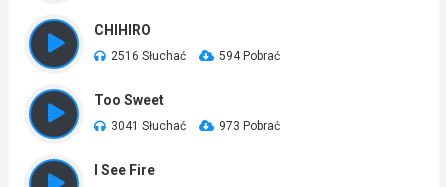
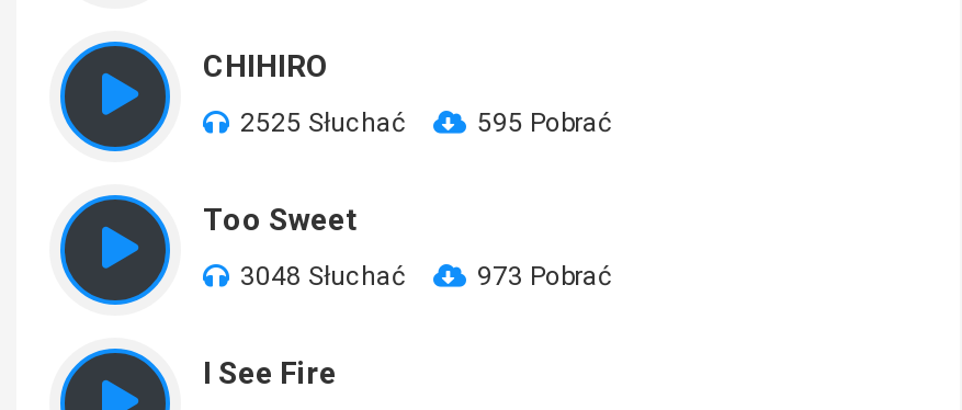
- 2516 Słuchać
+ 2525 Słuchać

- 594 Pobrać
+ 595 Pobrać

- 3041 Słuchać
+ 3048 Słuchać
